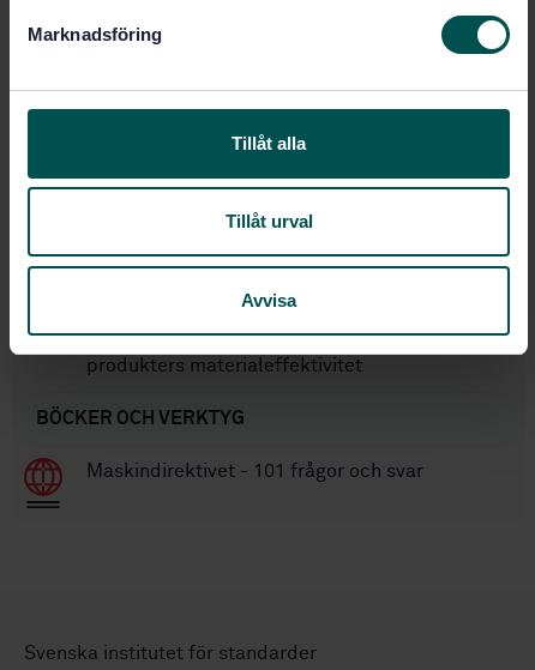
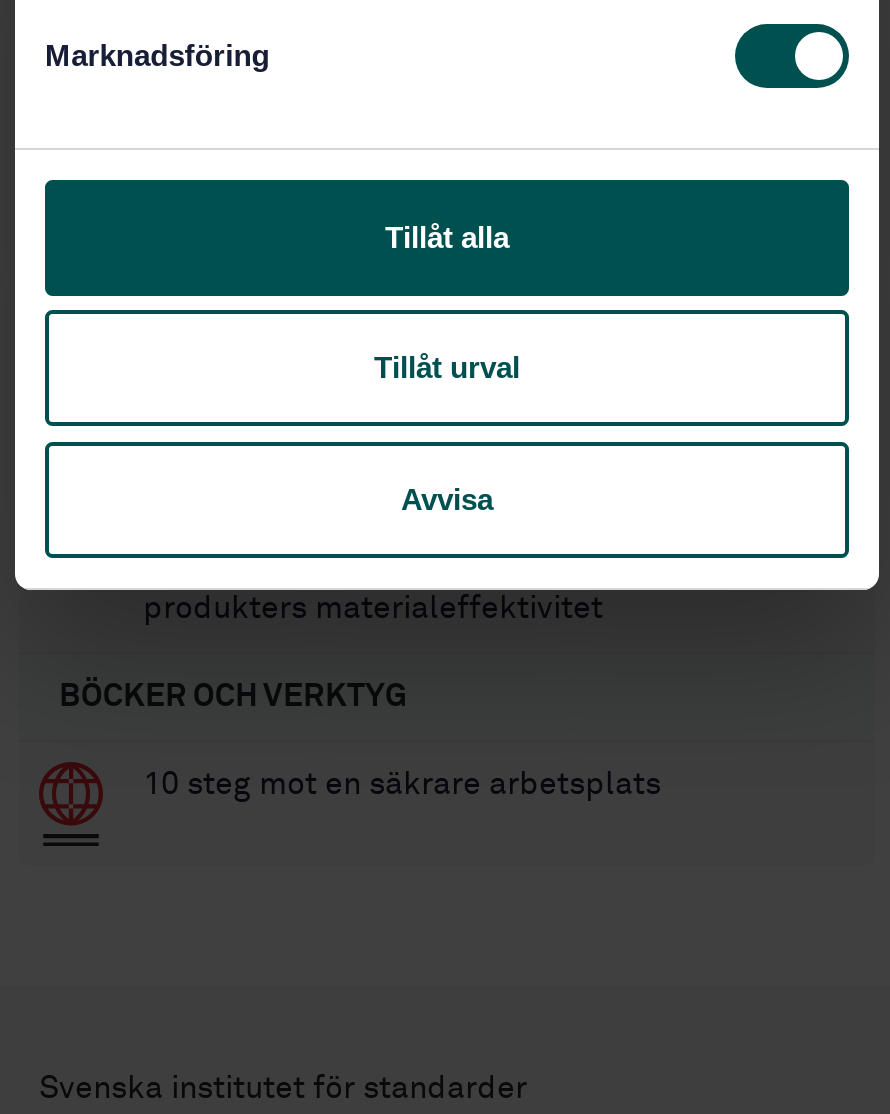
- Maskindirektivet - 101 frågor och svar
+ 10 steg mot en säkrare arbetsplats
